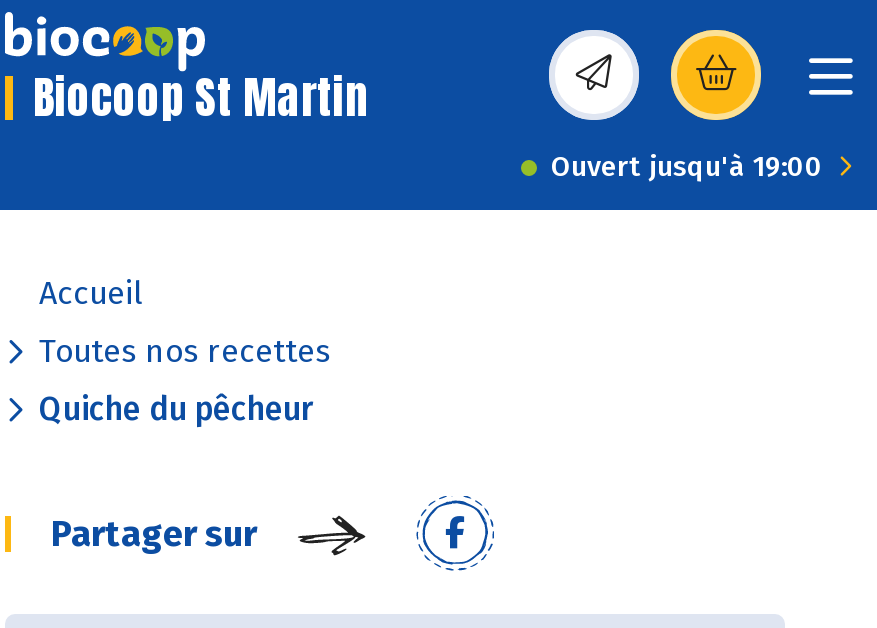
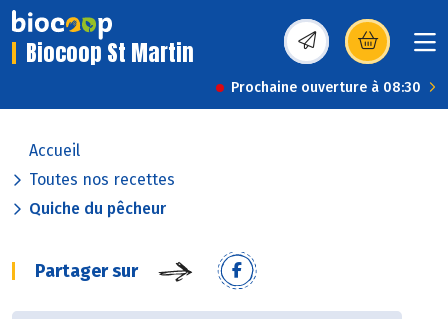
- Ouvert jusqu'à 19:00
+ Prochaine ouverture à 08:30
